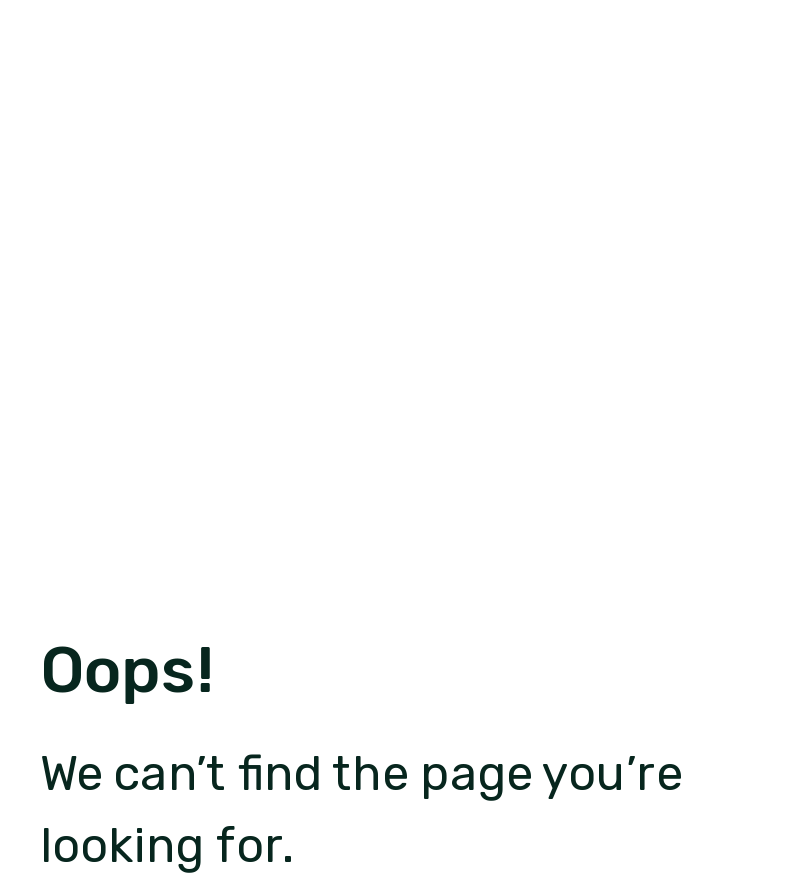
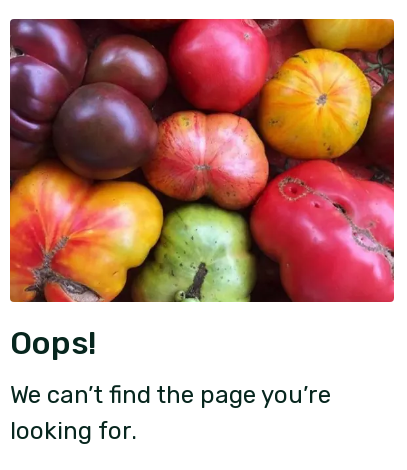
+ [image]
